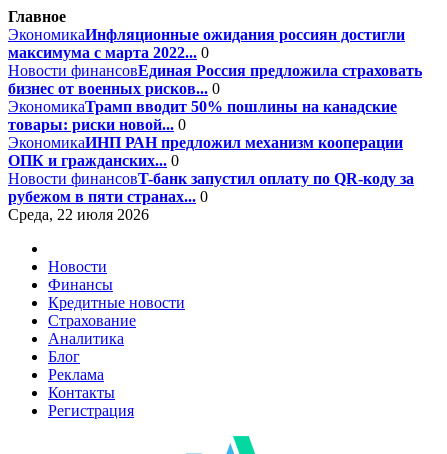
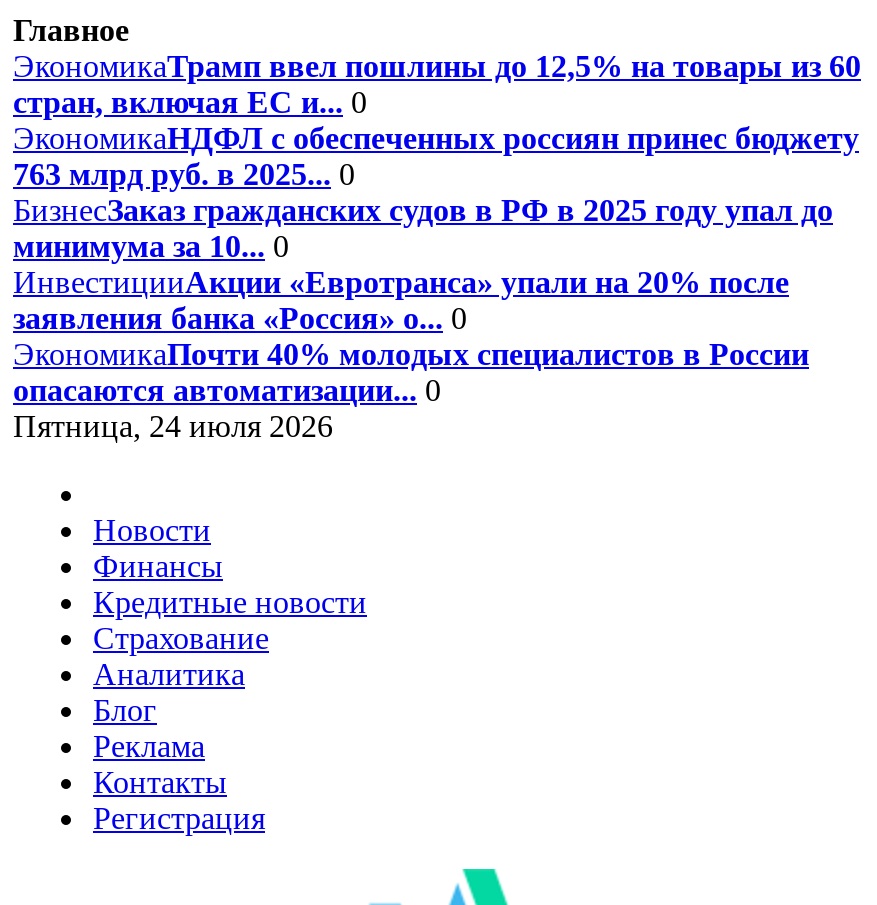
- ЭкономикаИнфляционные ожидания россиян достигли
- максимума с марта 2022... 0
- Новости финансовЕдиная Россия предложила страховать
- бизнес от военных рисков... 0
- ЭкономикаТрамп вводит 50% пошлины на канадские
- товары: риски новой... 0
- ЭкономикаИНП РАН предложил механизм кооперации
- ОПК и гражданских... 0
- Новости финансовT-банк запустил оплату по QR-коду за
- рубежом в пяти странах... 0
- Среда, 22 июля 2026
+ ЭкономикаТрамп ввел пошлины до 12,5% на товары из 60
+ стран, включая ЕС и... 0
+ ЭкономикаНДФЛ с обеспеченных россиян принес бюджету
+ 763 млрд руб. в 2025... 0
+ БизнесЗаказ гражданских судов в РФ в 2025 году упал до
+ минимума за 10... 0
+ ИнвестицииАкции «Евротранса» упали на 20% после
+ заявления банка «Россия» о... 0
+ ЭкономикаПочти 40% молодых специалистов в России
+ опасаются автоматизации... 0
+ Пятница, 24 июля 2026
